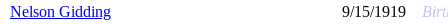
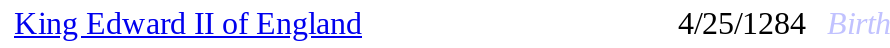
- Nelson Gidding
- 9/15/1919
+ King Edward II of England
+ 4/25/1284
